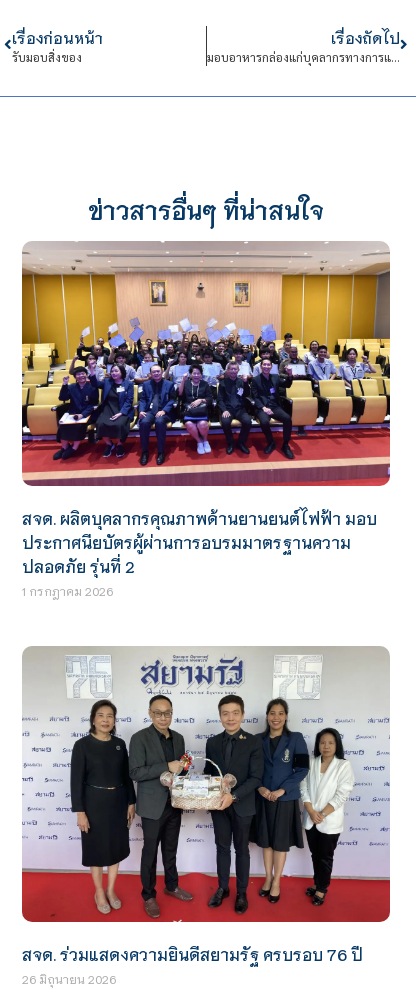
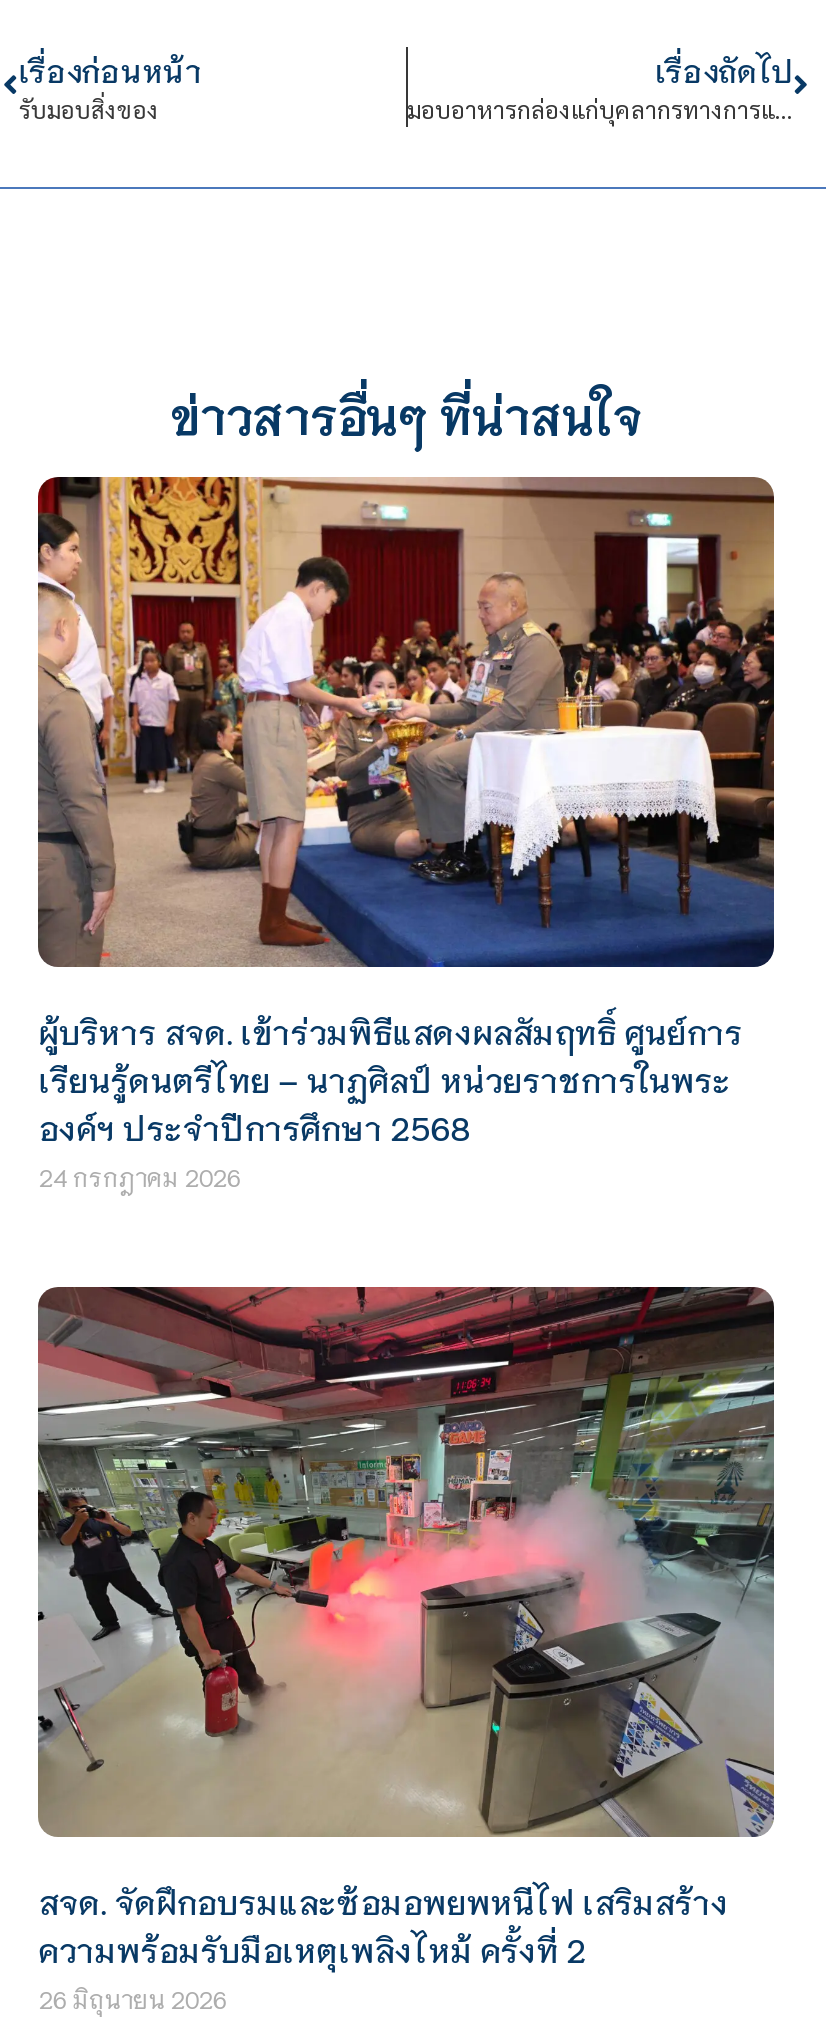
- [image]
- สจด. ผลิตบุคลากรคุณภาพด้านยานยนต์ไฟฟ้า มอบ
- ประกาศนียบัตรผู้ผ่านการอบรมมาตรฐานความ
- ปลอดภัย รุ่นที่ 2
- 1 กรกฎาคม 2026
+ [image]
+ ผู้บริหาร สจด. เข้าร่วมพิธีแสดงผลสัมฤทธิ์ ศูนย์การ
+ เรียนรู้ดนตรีไทย – นาฏศิลป์ หน่วยราชการในพระ
+ องค์ฯ ประจำปีการศึกษา 2568
+ 24 กรกฎาคม 2026

- [image]
- สจด. ร่วมแสดงความยินดีสยามรัฐ ครบรอบ 76 ปี
+ [image]
+ สจด. จัดฝึกอบรมและซ้อมอพยพหนีไฟ เสริมสร้าง
+ ความพร้อมรับมือเหตุเพลิงไหม้ ครั้งที่ 2
